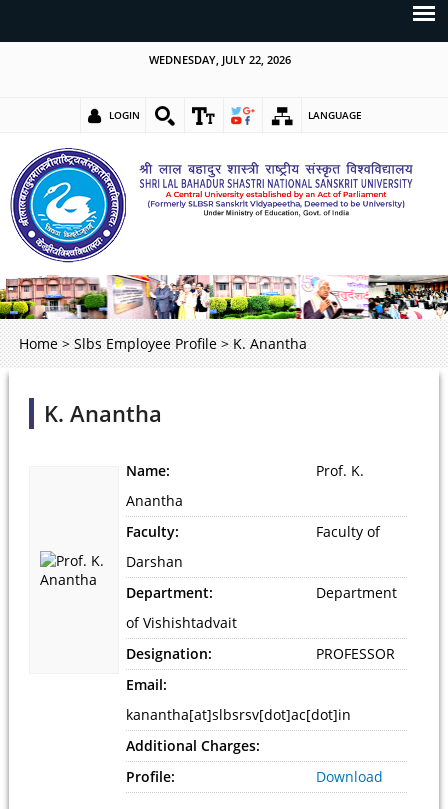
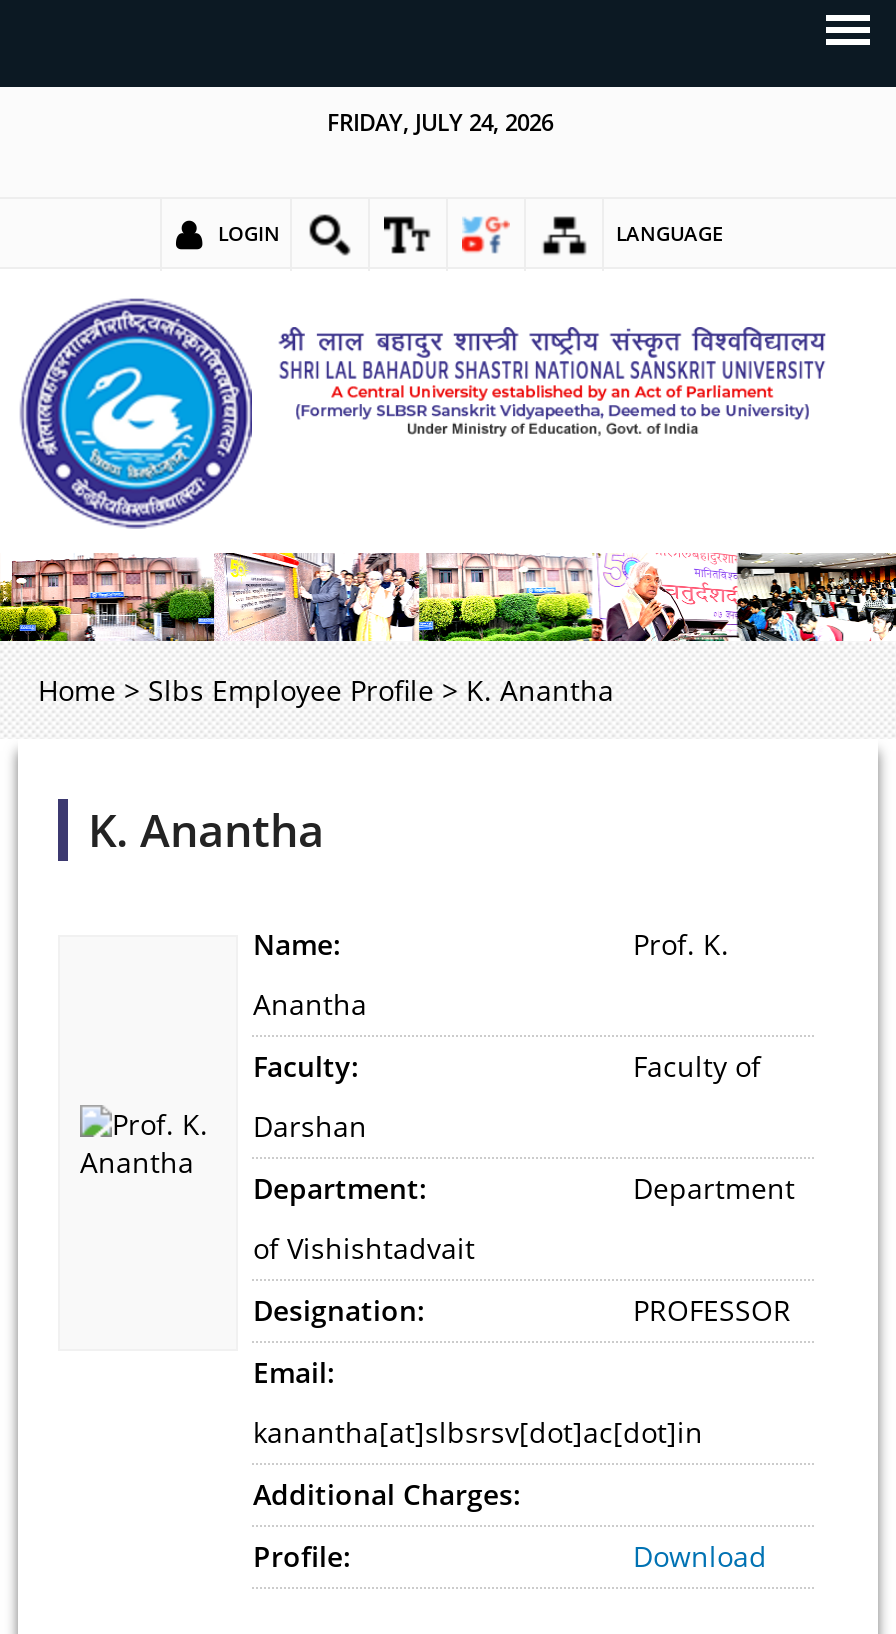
- WEDNESDAY, JULY 22, 2026
+ FRIDAY, JULY 24, 2026
